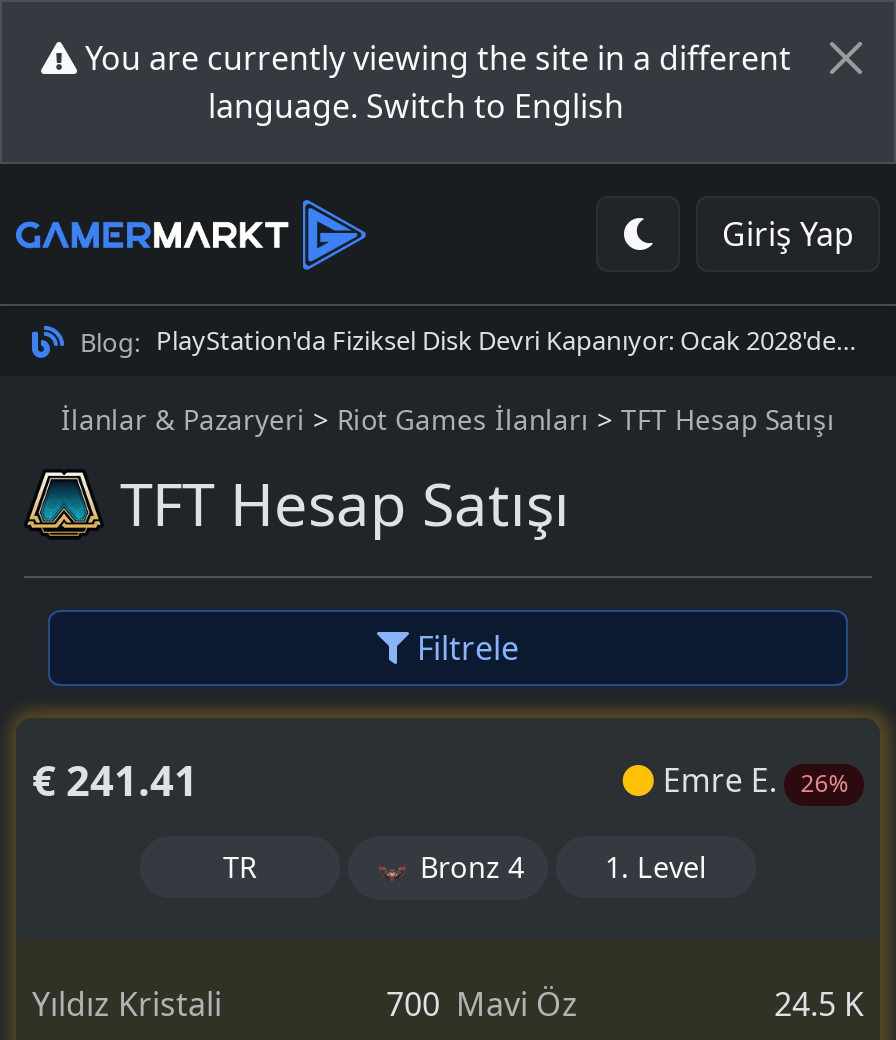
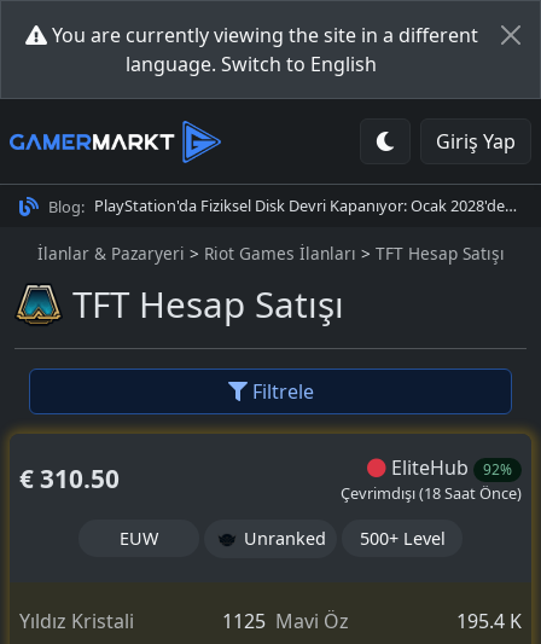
- € 241.41
- Emre E.
- 26%
+ € 310.50
+ EliteHub
+ 92%
+ Çevrimdışı (18 Saat Önce)

- TR
- Bronz 4
- 1. Level
+ EUW
+ Unranked
+ 500+ Level

- 700 Mavi Öz
+ 1125 Mavi Öz

- 24.5 K
+ 195.4 K
